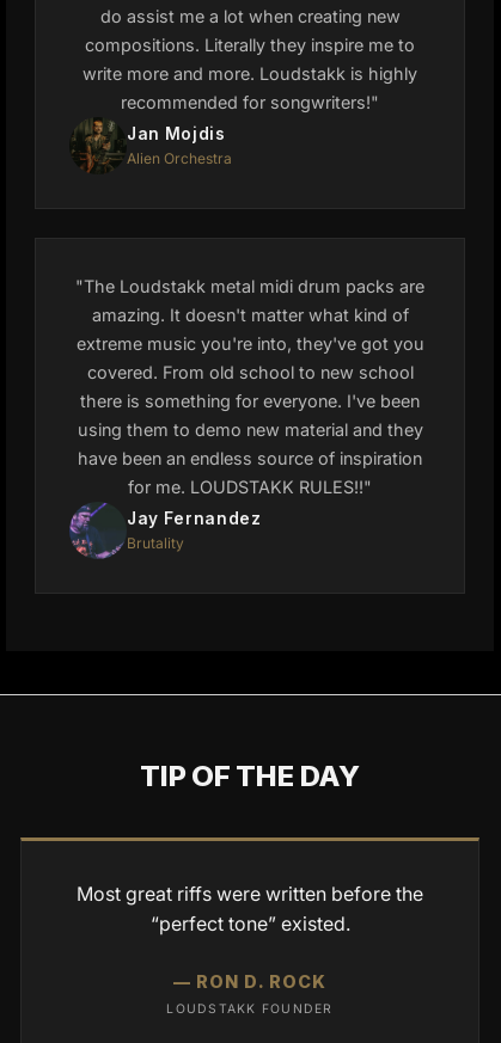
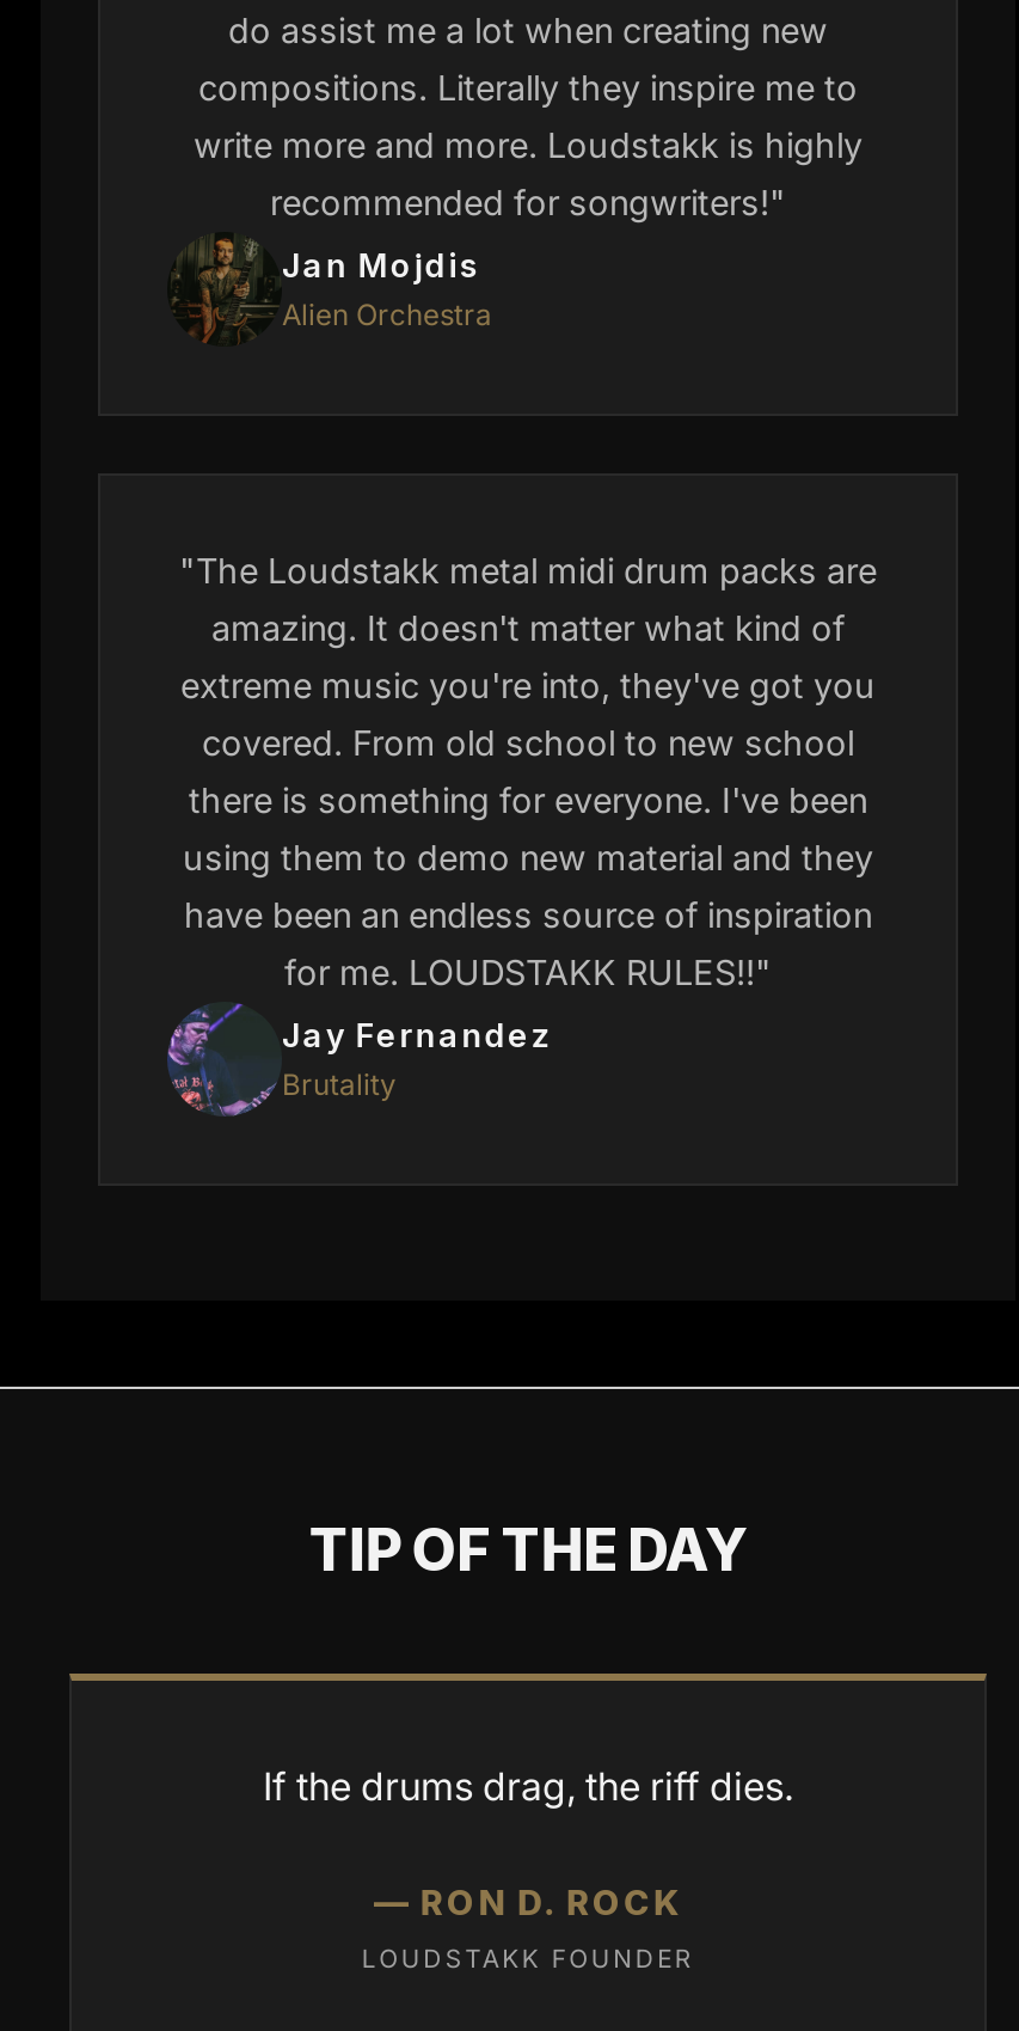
- Most great riffs were written before the
- “perfect tone” existed.
+ If the drums drag, the riff dies.
